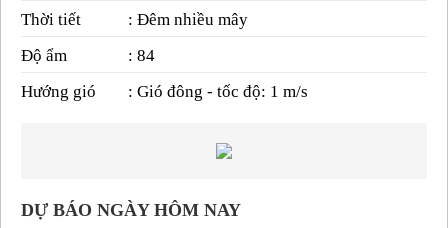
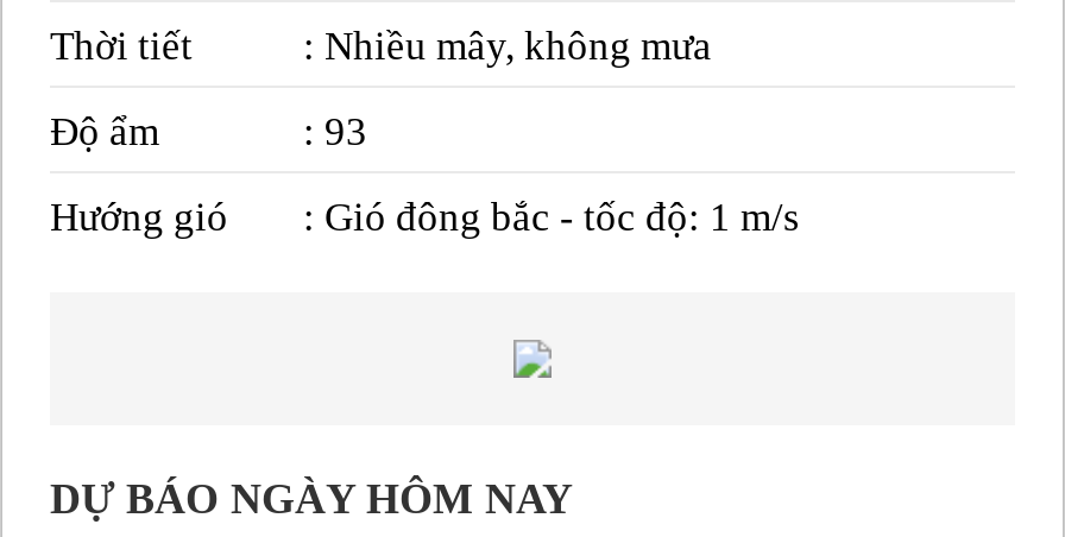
- : Đêm nhiều mây
+ : Nhiều mây, không mưa

- : 84
+ : 93

- : Gió đông - tốc độ: 1 m/s
+ : Gió đông bắc - tốc độ: 1 m/s
